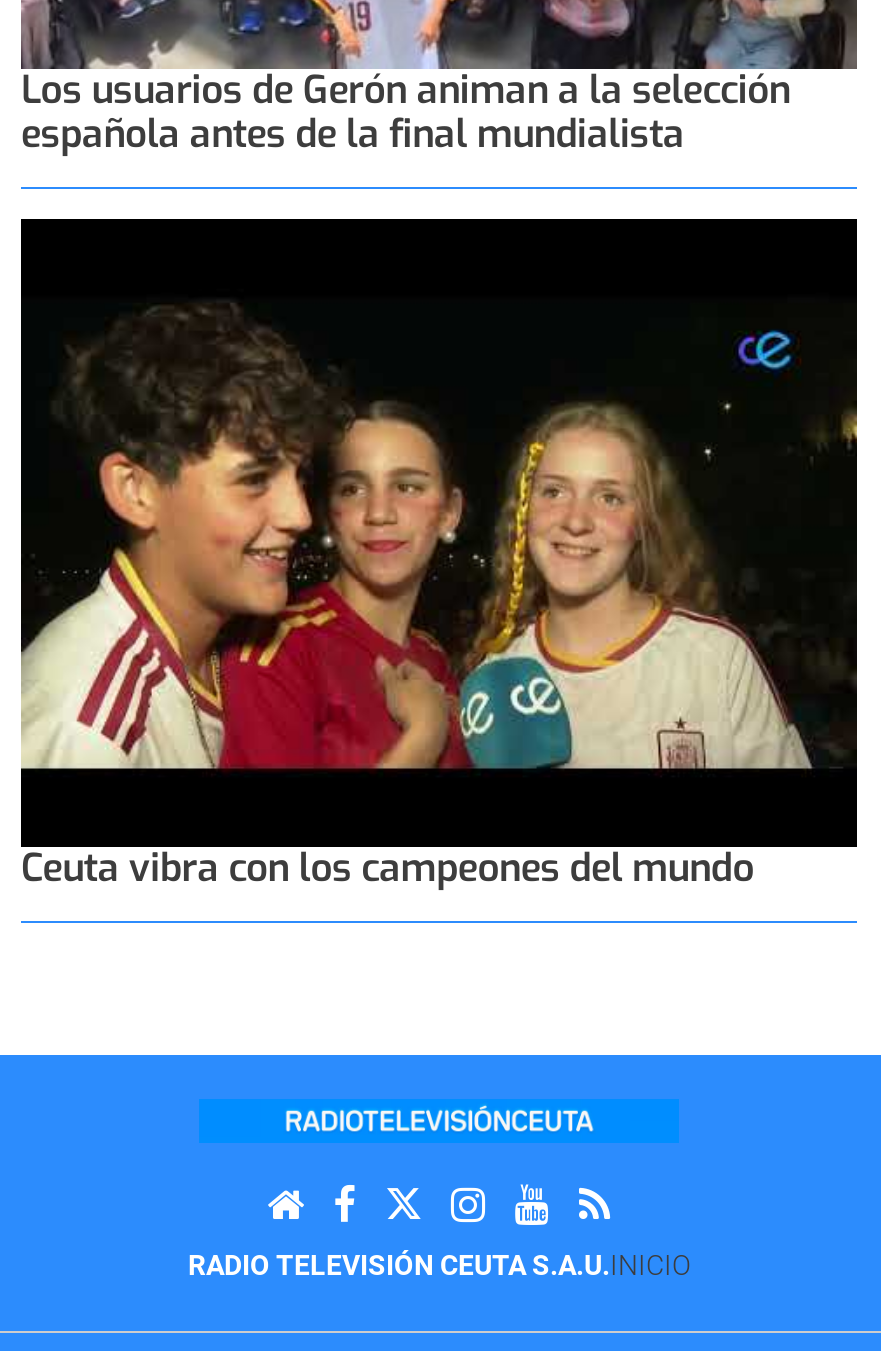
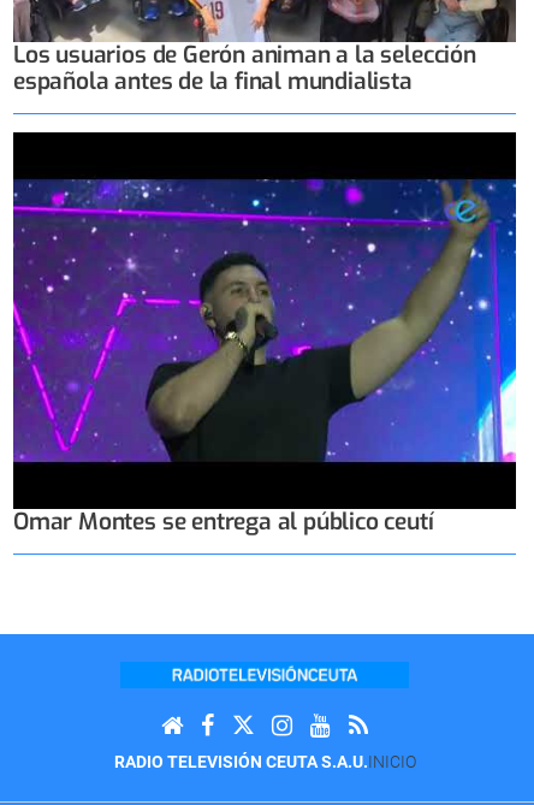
- [image]
- Ceuta vibra con los campeones del mundo
+ [image]
+ Omar Montes se entrega al público ceutí
